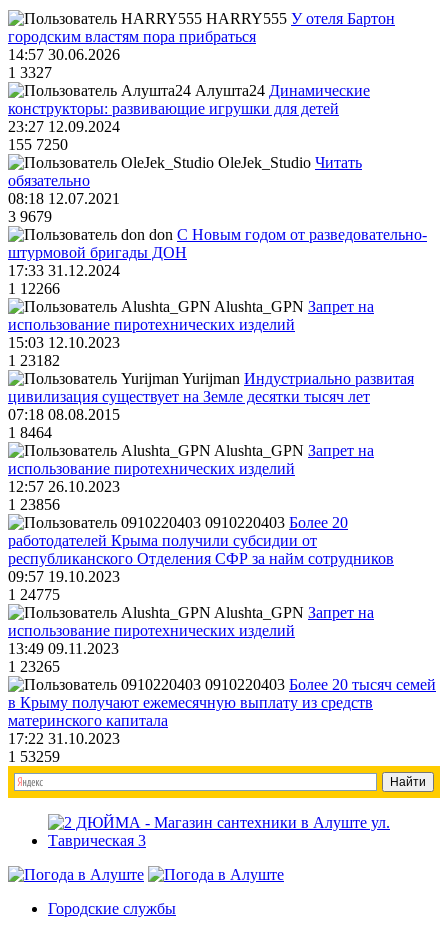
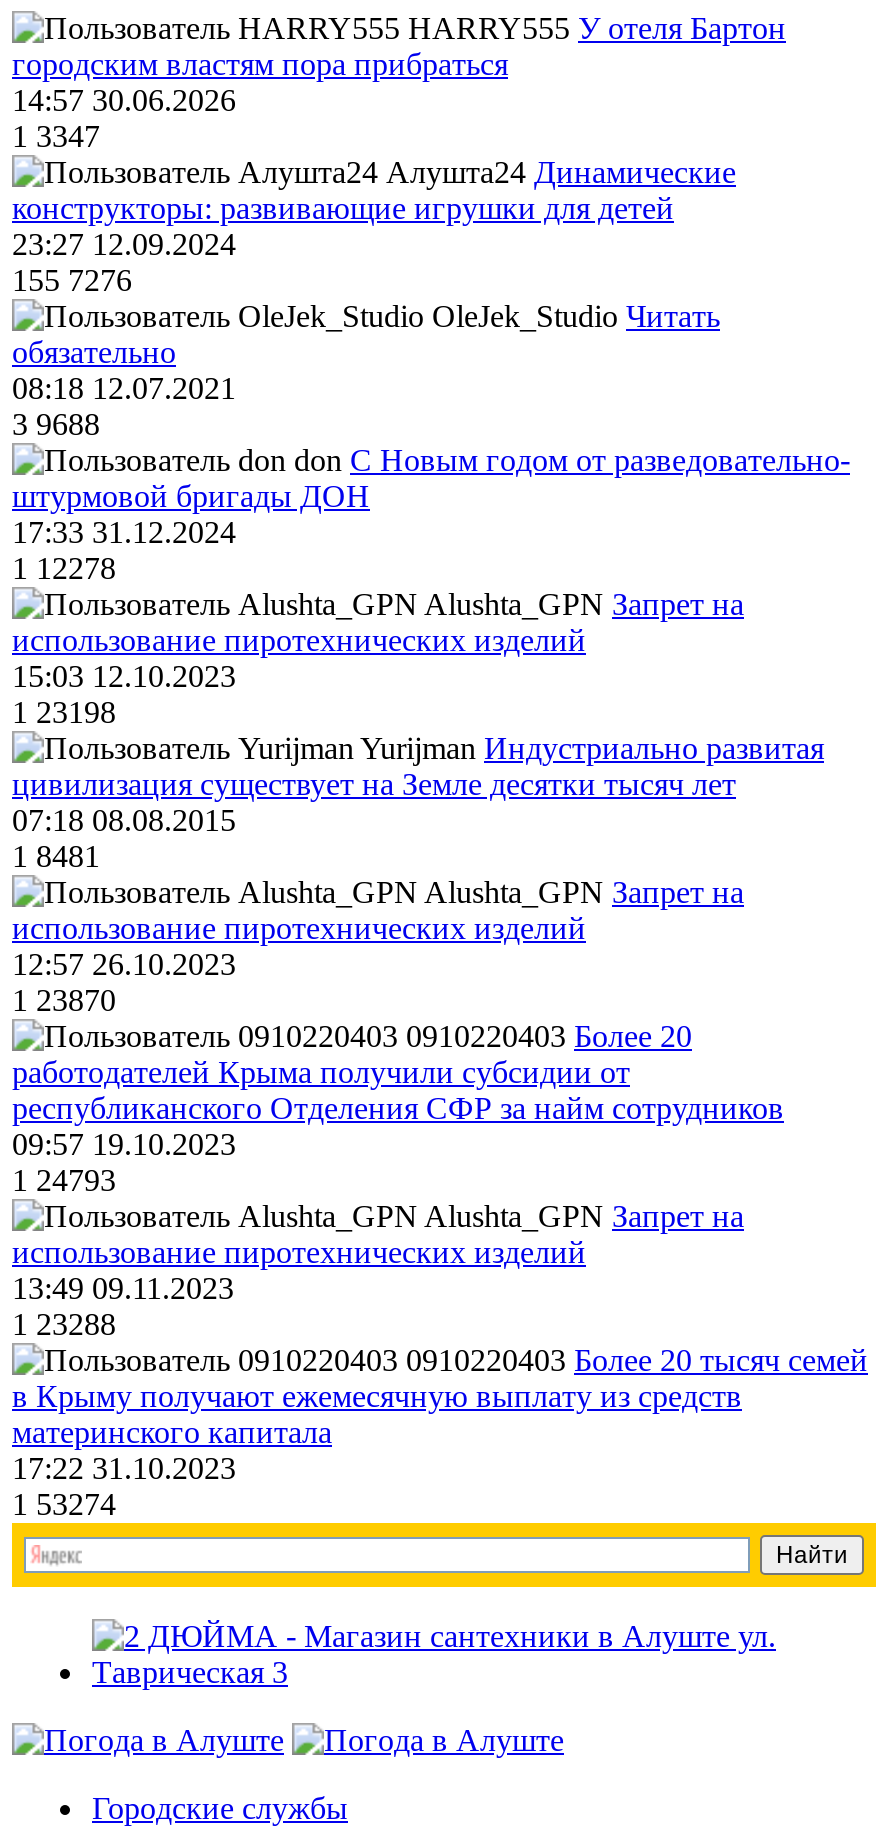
- 1 3327
+ 1 3347

- 155 7250
+ 155 7276

- 3 9679
+ 3 9688

- 1 12266
+ 1 12278

- 1 23182
+ 1 23198

- 1 8464
+ 1 8481

- 1 23856
+ 1 23870

- 1 24775
+ 1 24793

- 1 23265
+ 1 23288

- 1 53259
+ 1 53274
